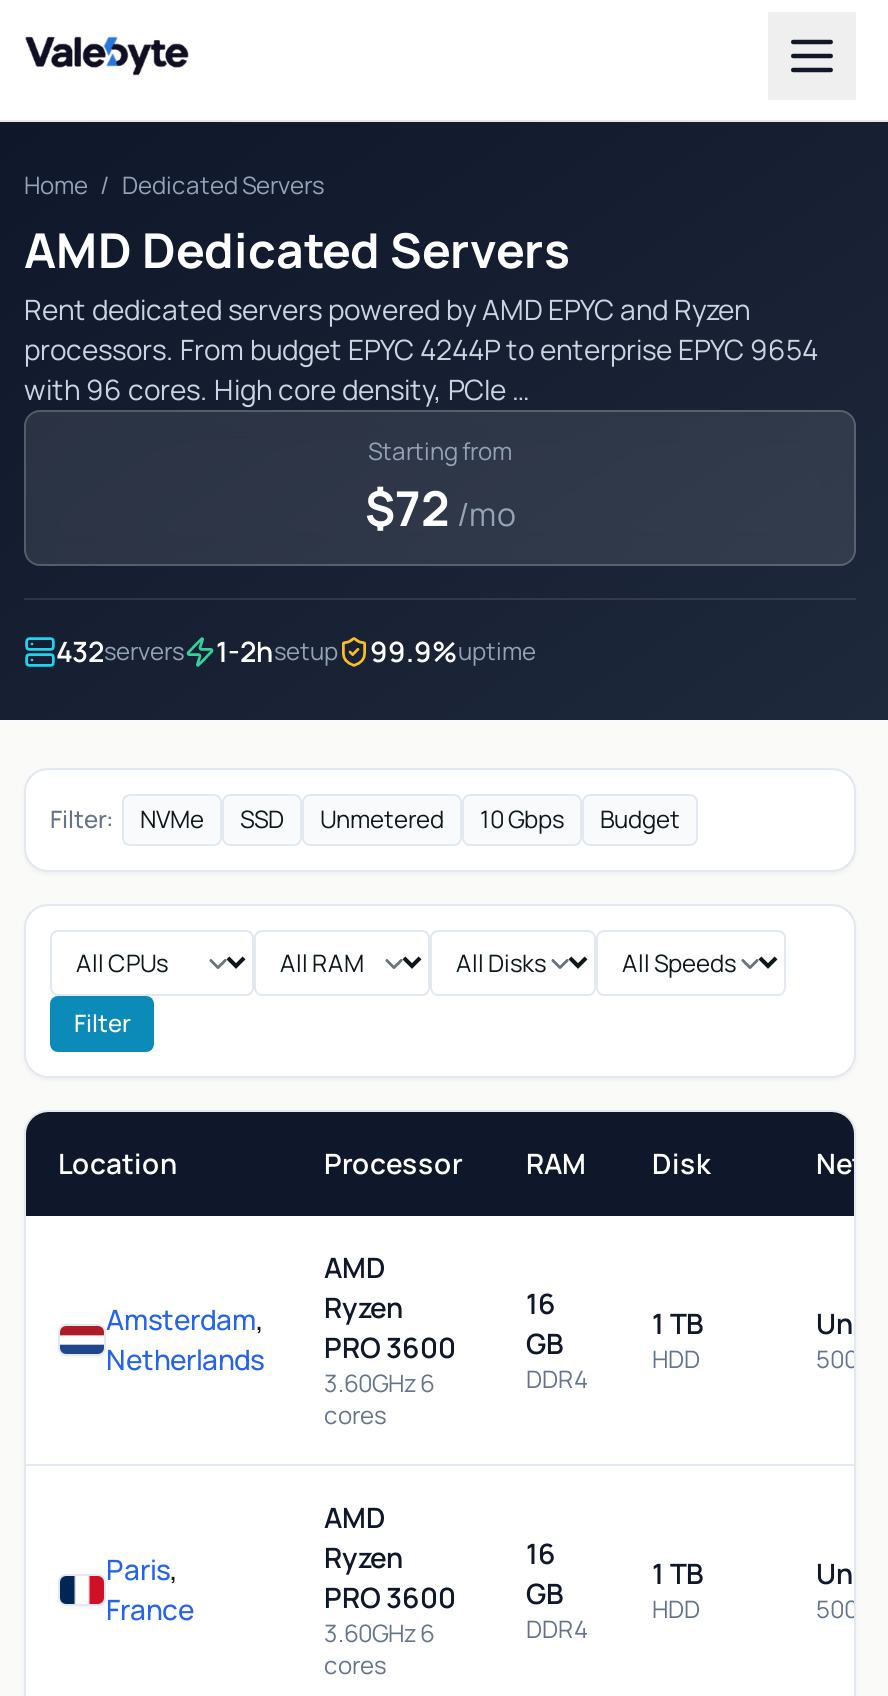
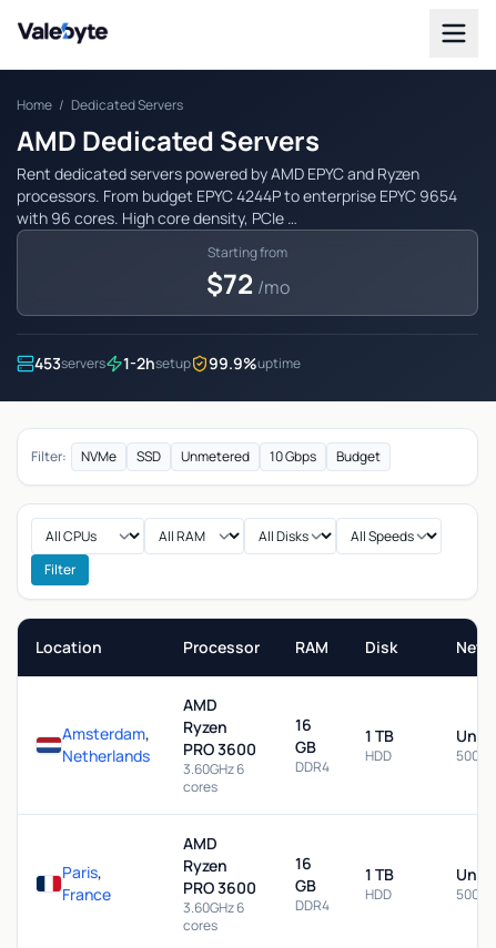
- 432servers 1-2hsetup 99.9%uptime
+ 453servers 1-2hsetup 99.9%uptime
